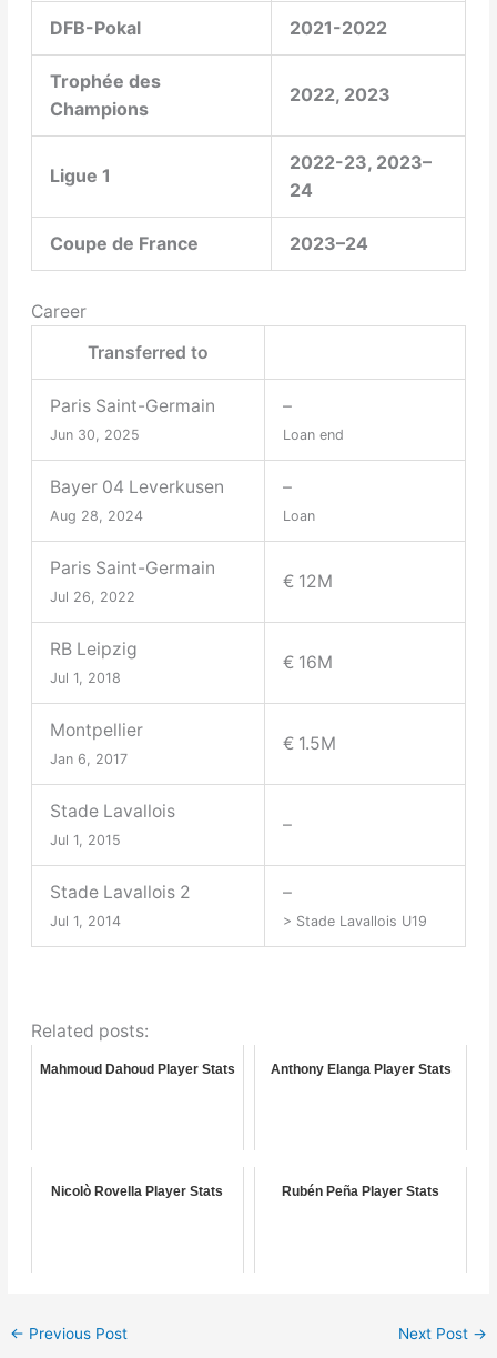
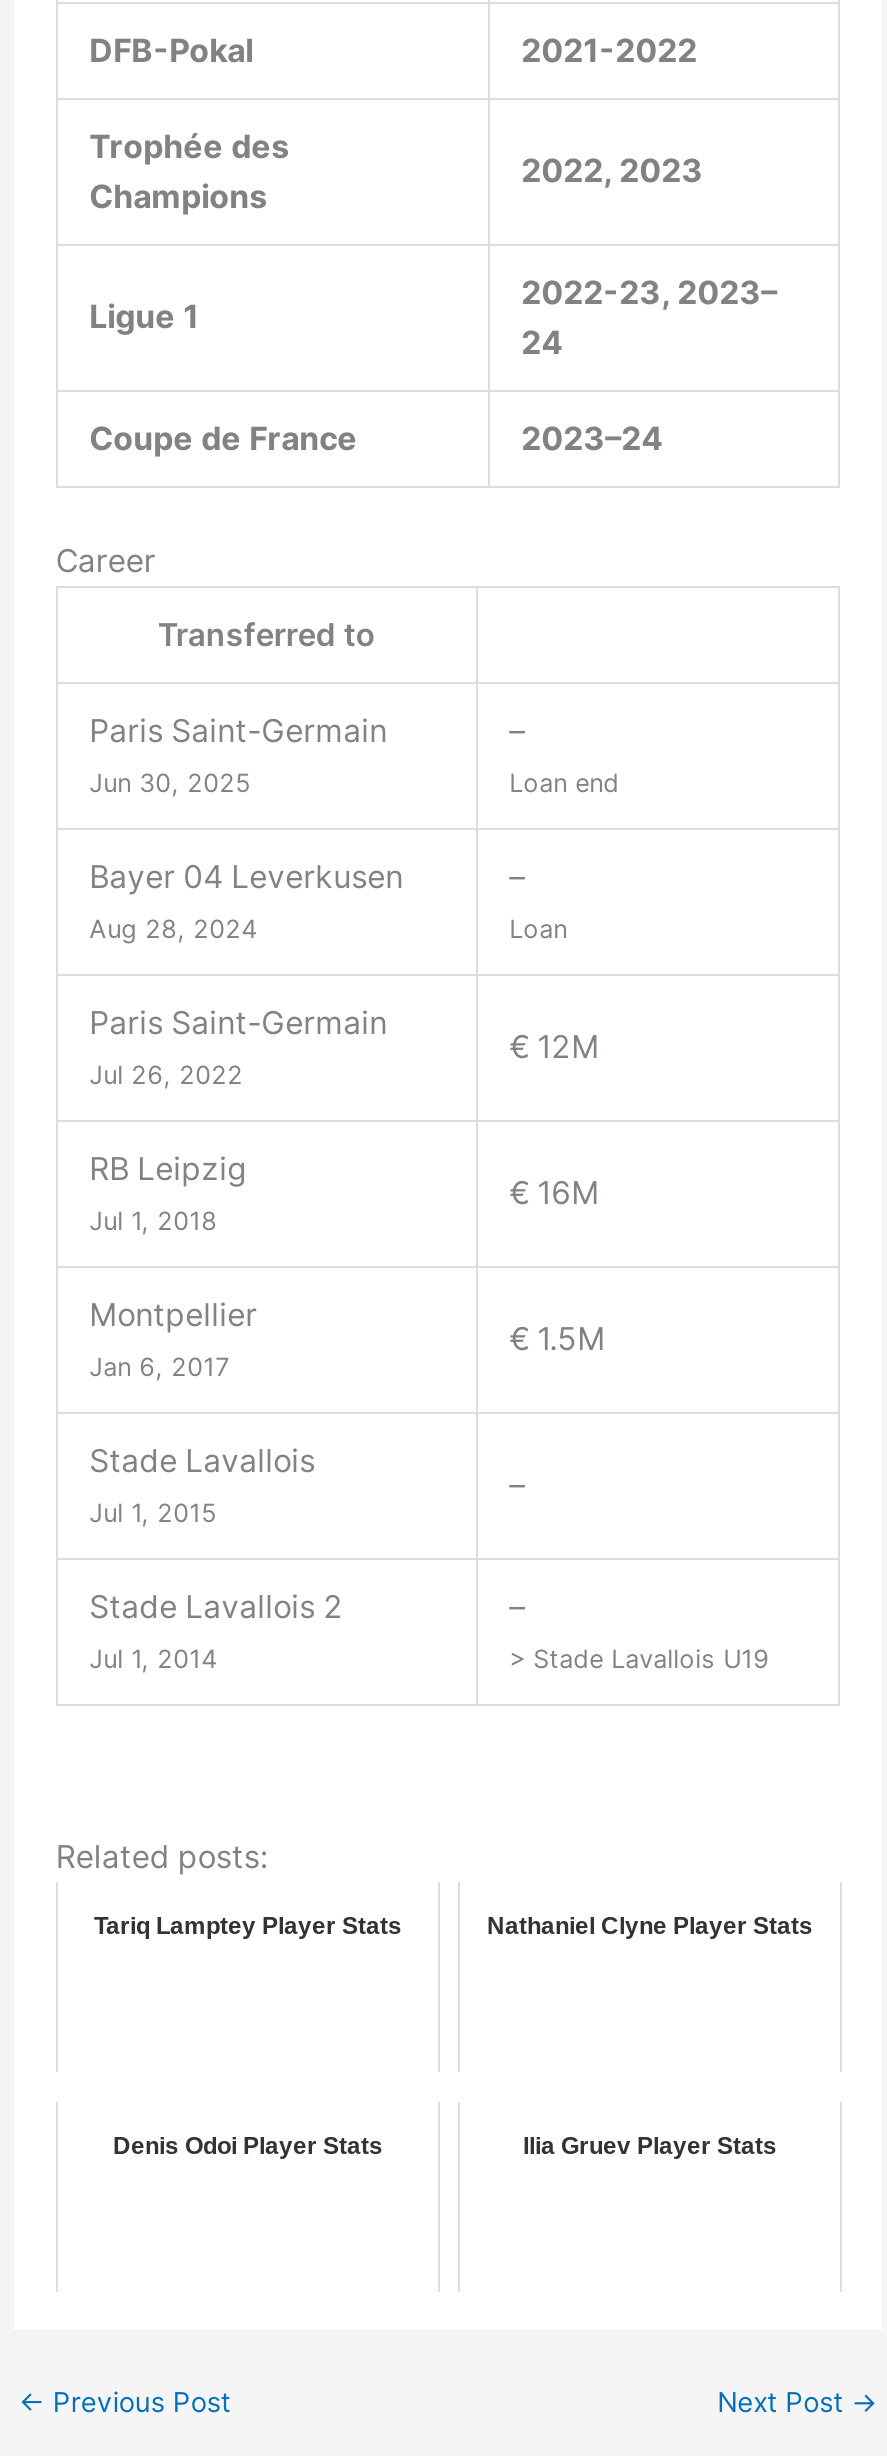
- Mahmoud Dahoud Player Stats
+ Tariq Lamptey Player Stats

- Anthony Elanga Player Stats
+ Nathaniel Clyne Player Stats

- Nicolò Rovella Player Stats
+ Denis Odoi Player Stats

- Rubén Peña Player Stats
+ Ilia Gruev Player Stats
